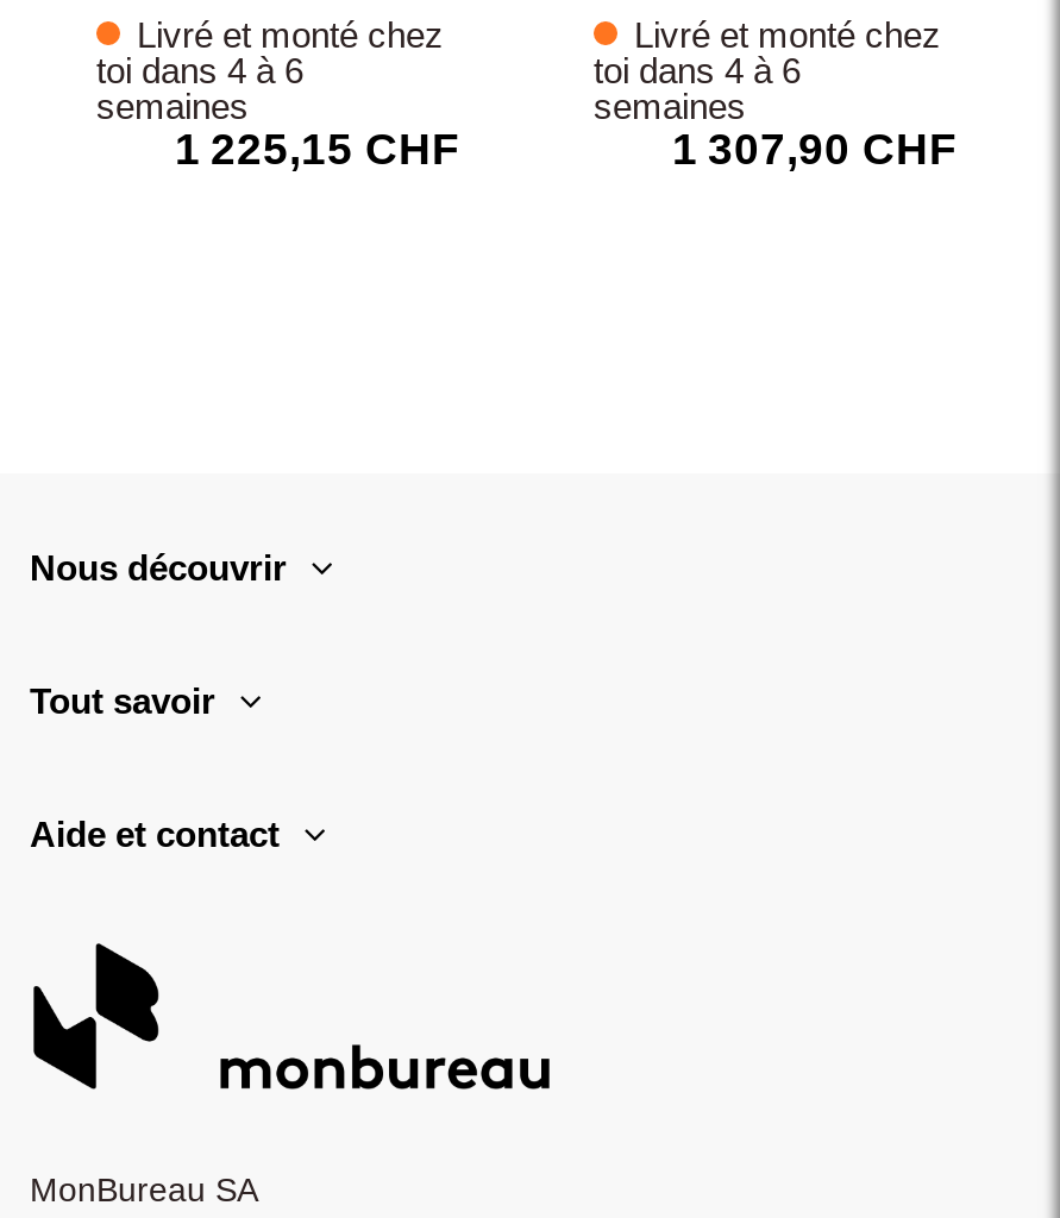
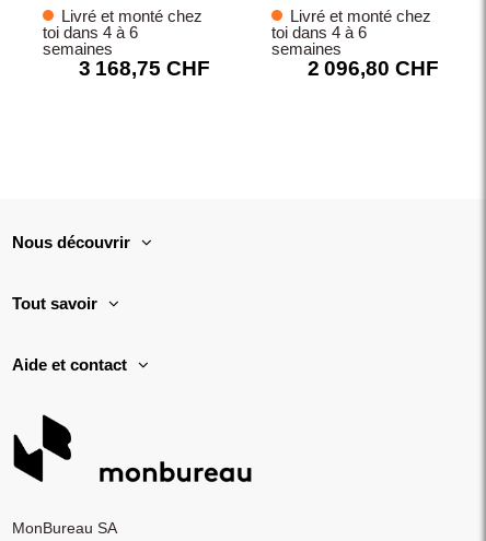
- 1 225,15 CHF
+ 3 168,75 CHF

- 1 307,90 CHF
+ 2 096,80 CHF
